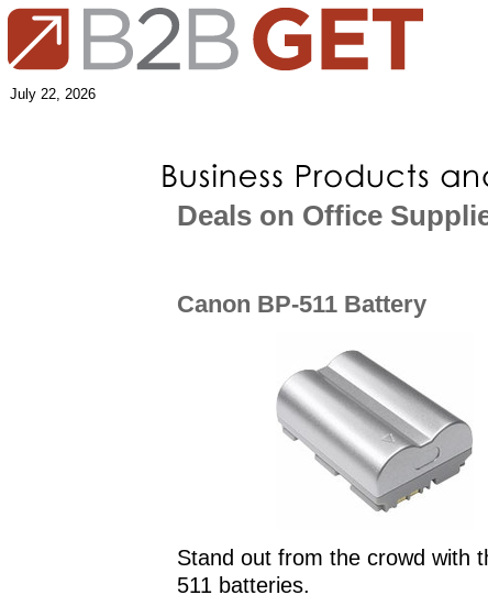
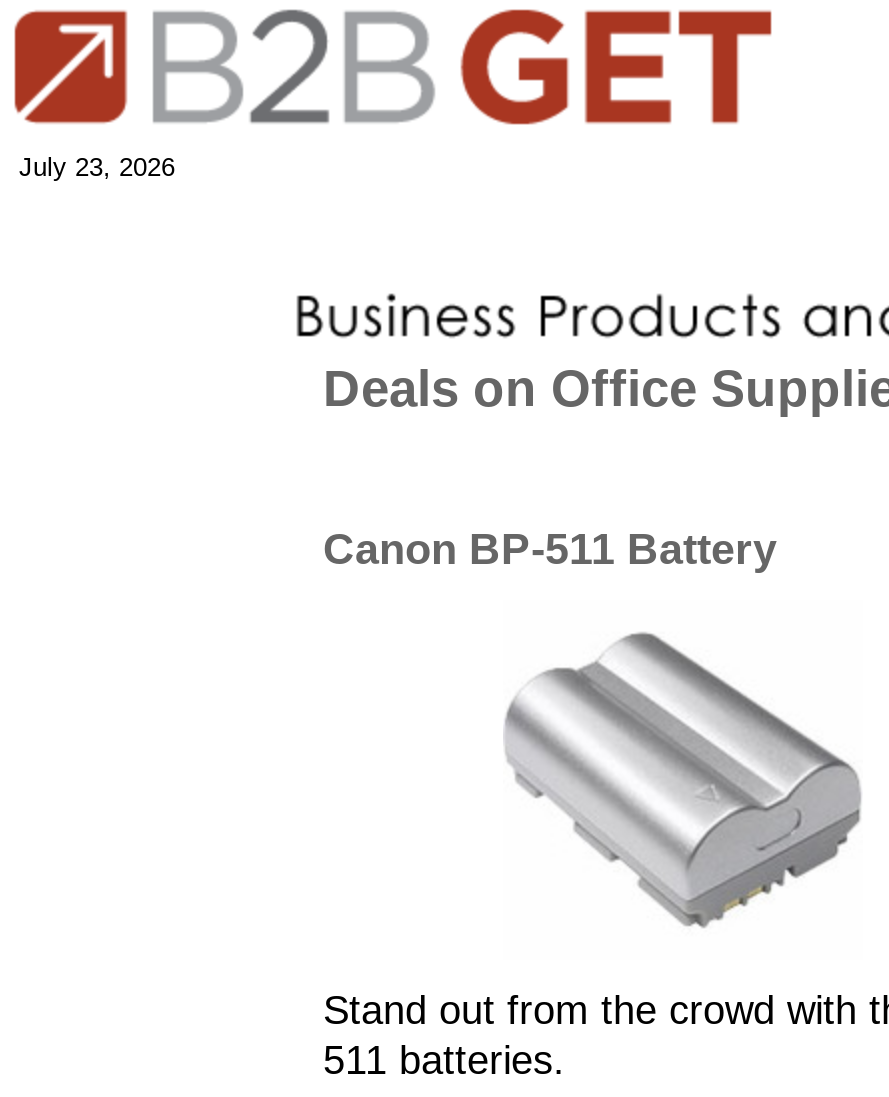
- July 22, 2026
+ July 23, 2026
